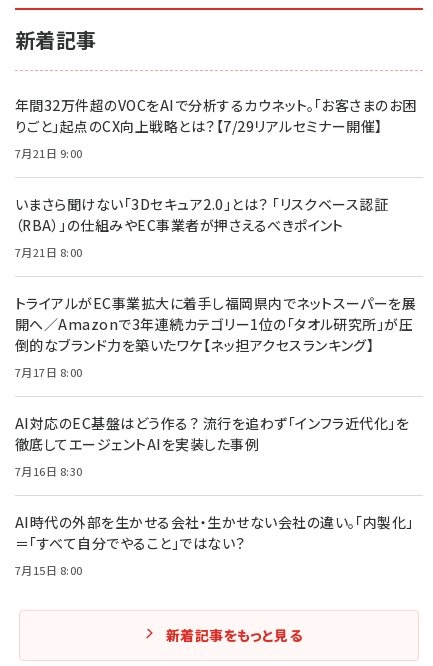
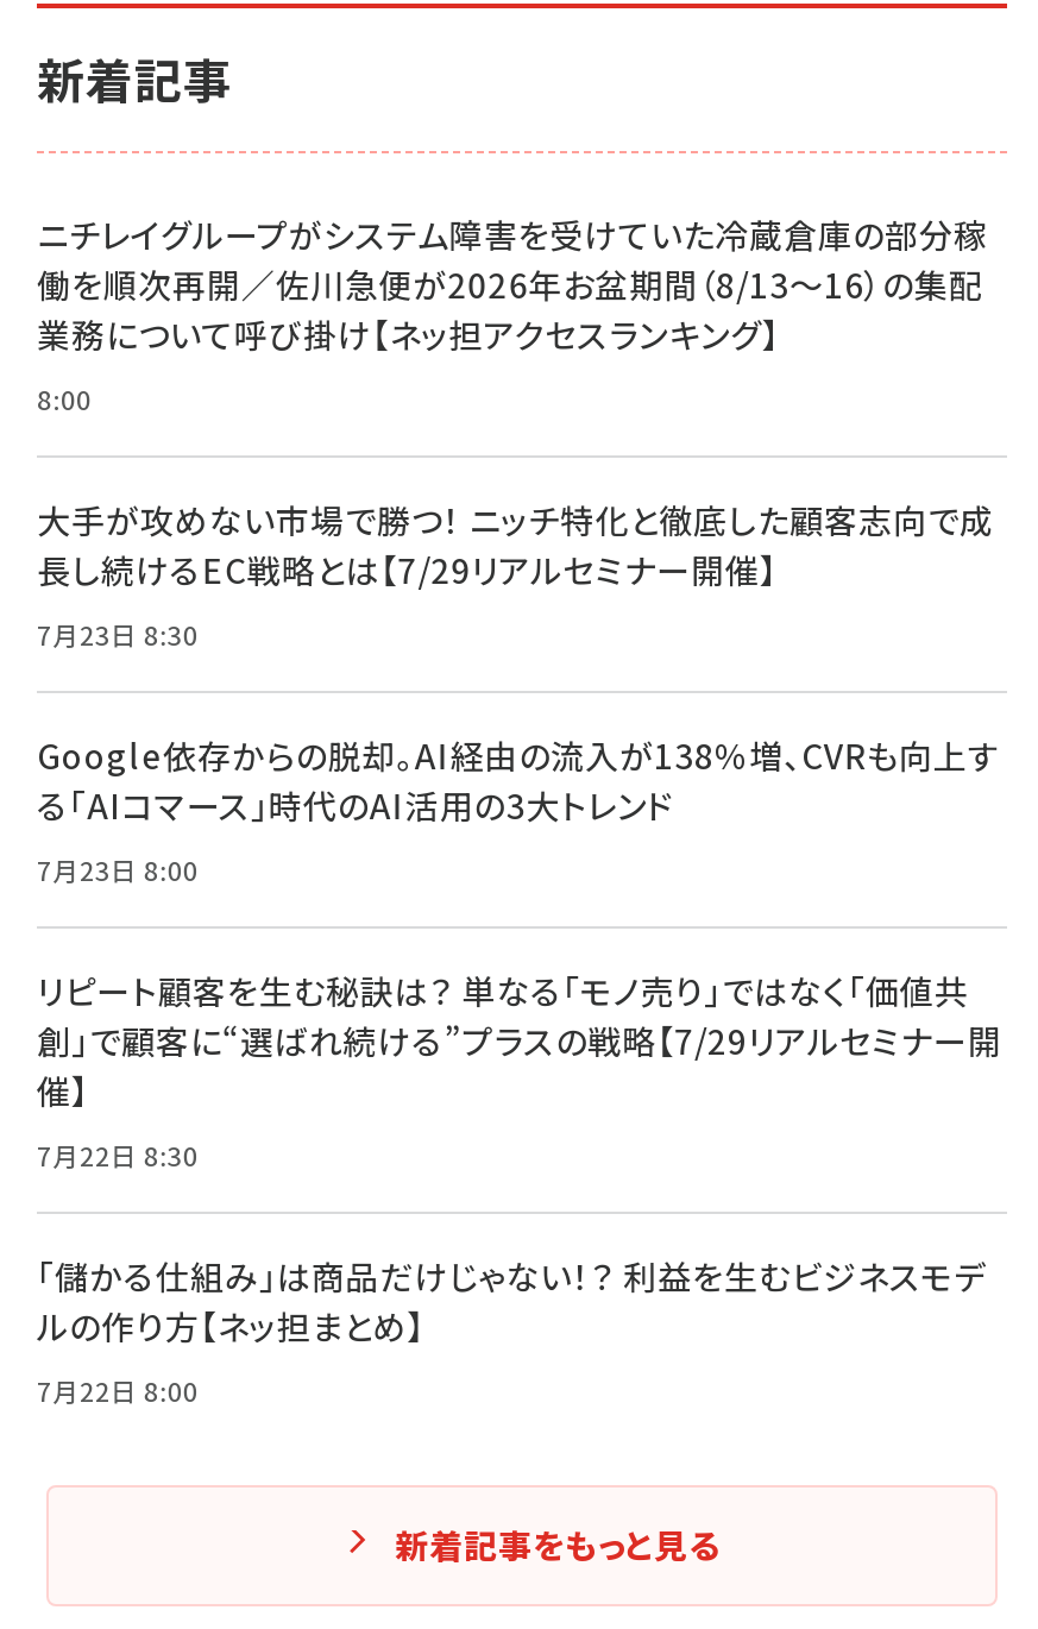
- 年間32万件超のVOCをAIで分析するカウネット。「お客さまのお困
- りごと」起点のCX向上戦略とは？【7/29リアルセミナー開催】
- 7月21日 9:00
+ ニチレイグループがシステム障害を受けていた冷蔵倉庫の部分稼
+ 働を順次再開／佐川急便が2026年お盆期間（8/13～16）の集配
+ 業務について呼び掛け【ネッ担アクセスランキング】
+ 8:00

- いまさら聞けない「3Dセキュア2.0」とは？ 「リスクベース認証
- （RBA）」の仕組みやEC事業者が押さえるべきポイント
- 7月21日 8:00
+ 大手が攻めない市場で勝つ！ ニッチ特化と徹底した顧客志向で成
+ 長し続けるEC戦略とは【7/29リアルセミナー開催】
+ 7月23日 8:30

- トライアルがEC事業拡大に着手し福岡県内でネットスーパーを展
- 開へ／Amazonで3年連続カテゴリー1位の「タオル研究所」が圧
- 倒的なブランド力を築いたワケ【ネッ担アクセスランキング】
- 7月17日 8:00
+ Google依存からの脱却。AI経由の流入が138%増、CVRも向上す
+ る「AIコマース」時代のAI活用の3大トレンド
+ 7月23日 8:00

- AI対応のEC基盤はどう作る？ 流行を追わず「インフラ近代化」を
- 徹底してエージェントAIを実装した事例
- 7月16日 8:30
+ リピート顧客を生む秘訣は？ 単なる「モノ売り」ではなく「価値共
+ 創」で顧客に“選ばれ続ける”プラスの戦略【7/29リアルセミナー開
+ 催】
+ 7月22日 8:30

- AI時代の外部を生かせる会社・生かせない会社の違い。「内製化」
- ＝「すべて自分でやること」ではない？
- 7月15日 8:00
+ 「儲かる仕組み」は商品だけじゃない！？ 利益を生むビジネスモデ
+ ルの作り方【ネッ担まとめ】
+ 7月22日 8:00
